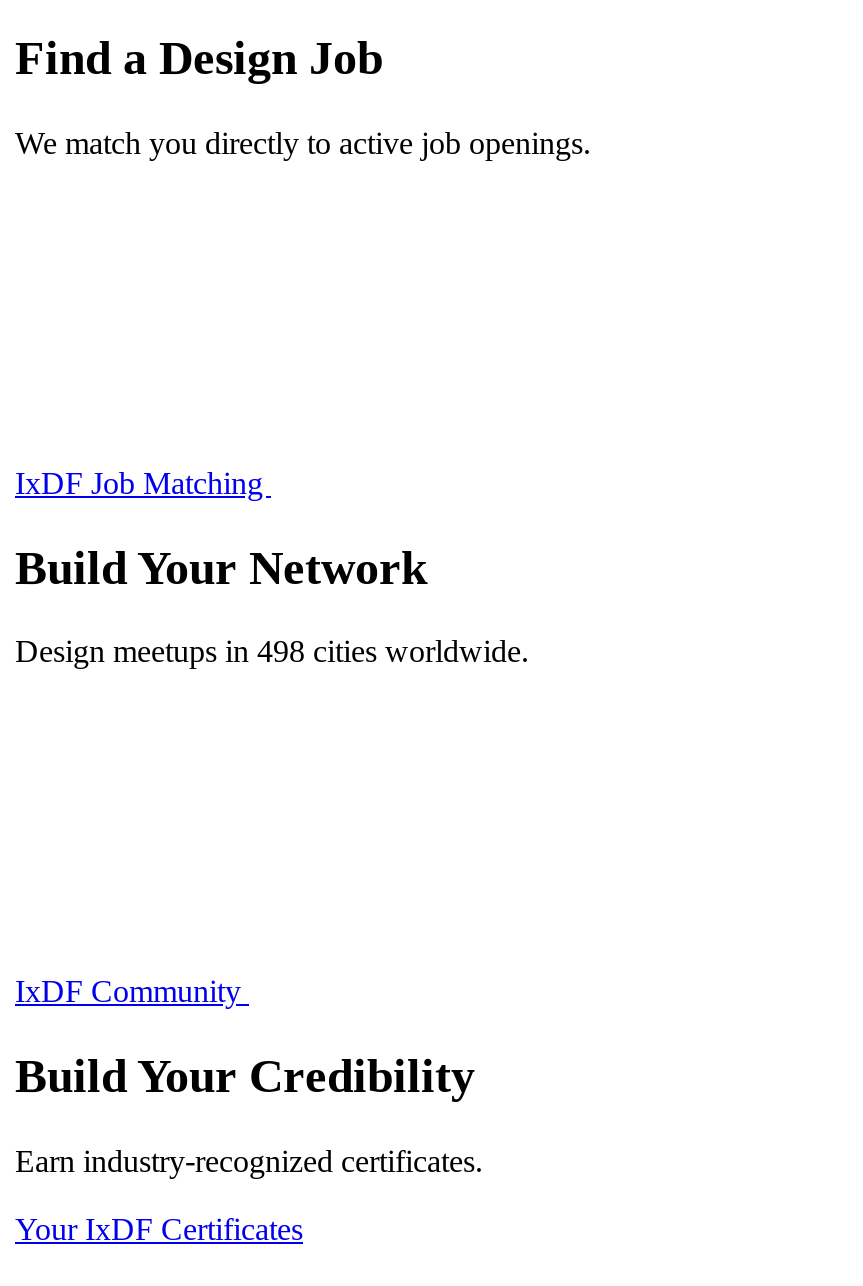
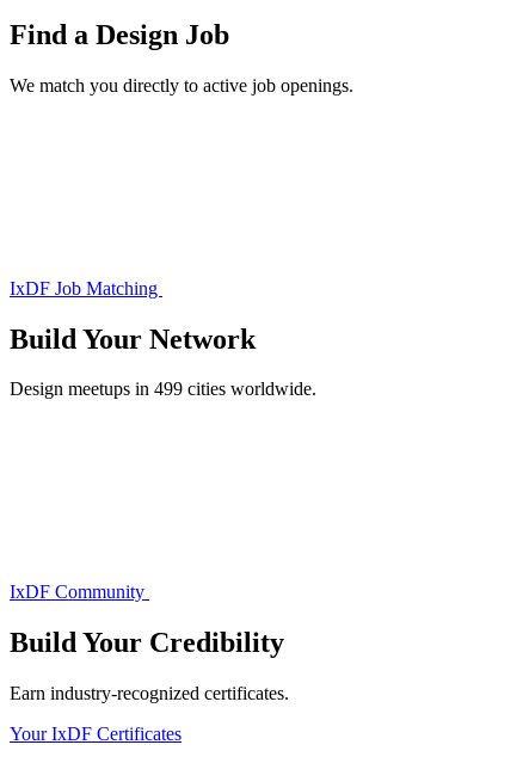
- Design meetups in 498 cities worldwide.
+ Design meetups in 499 cities worldwide.
